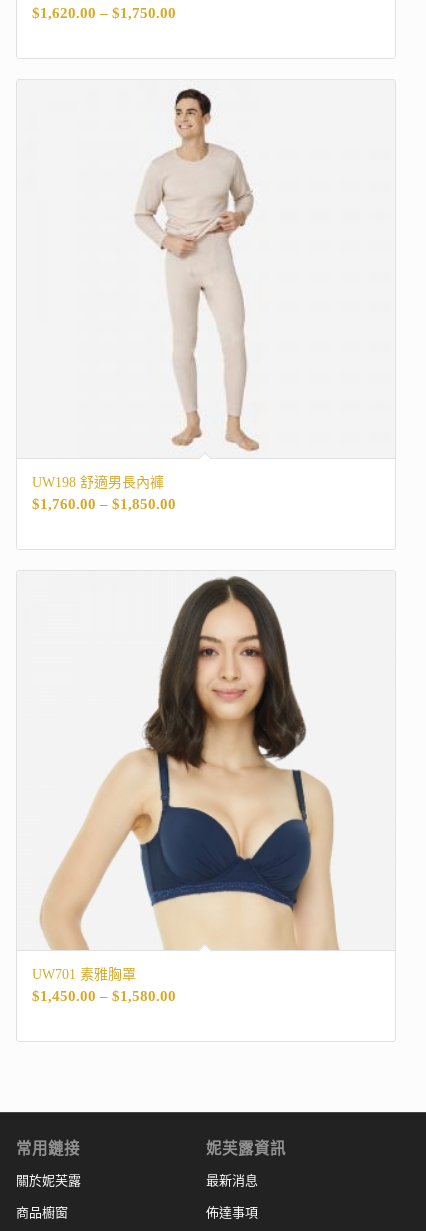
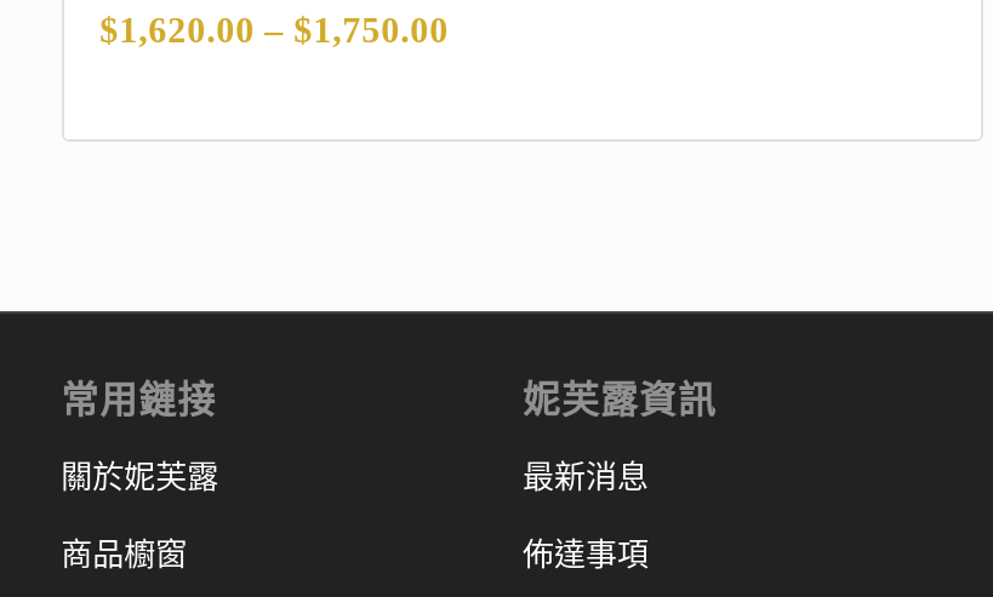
- [image]
- UW198 舒適男長內褲
- $1,760.00 – $1,850.00

- [image]
- UW701 素雅胸罩
- $1,450.00 – $1,580.00
